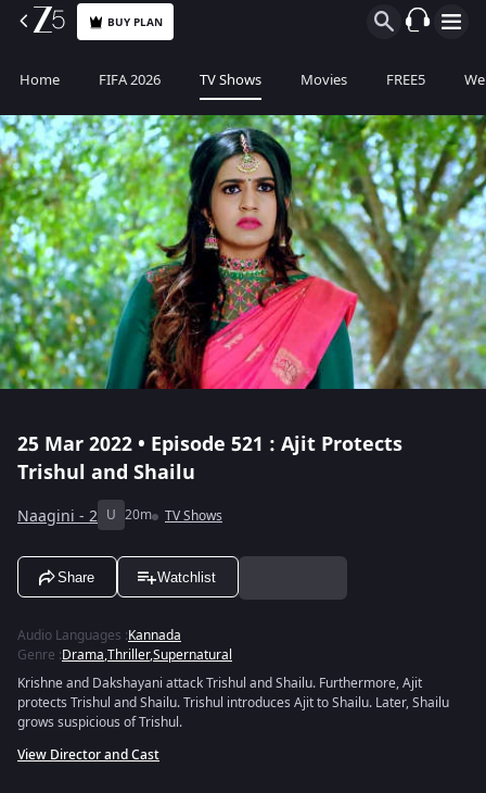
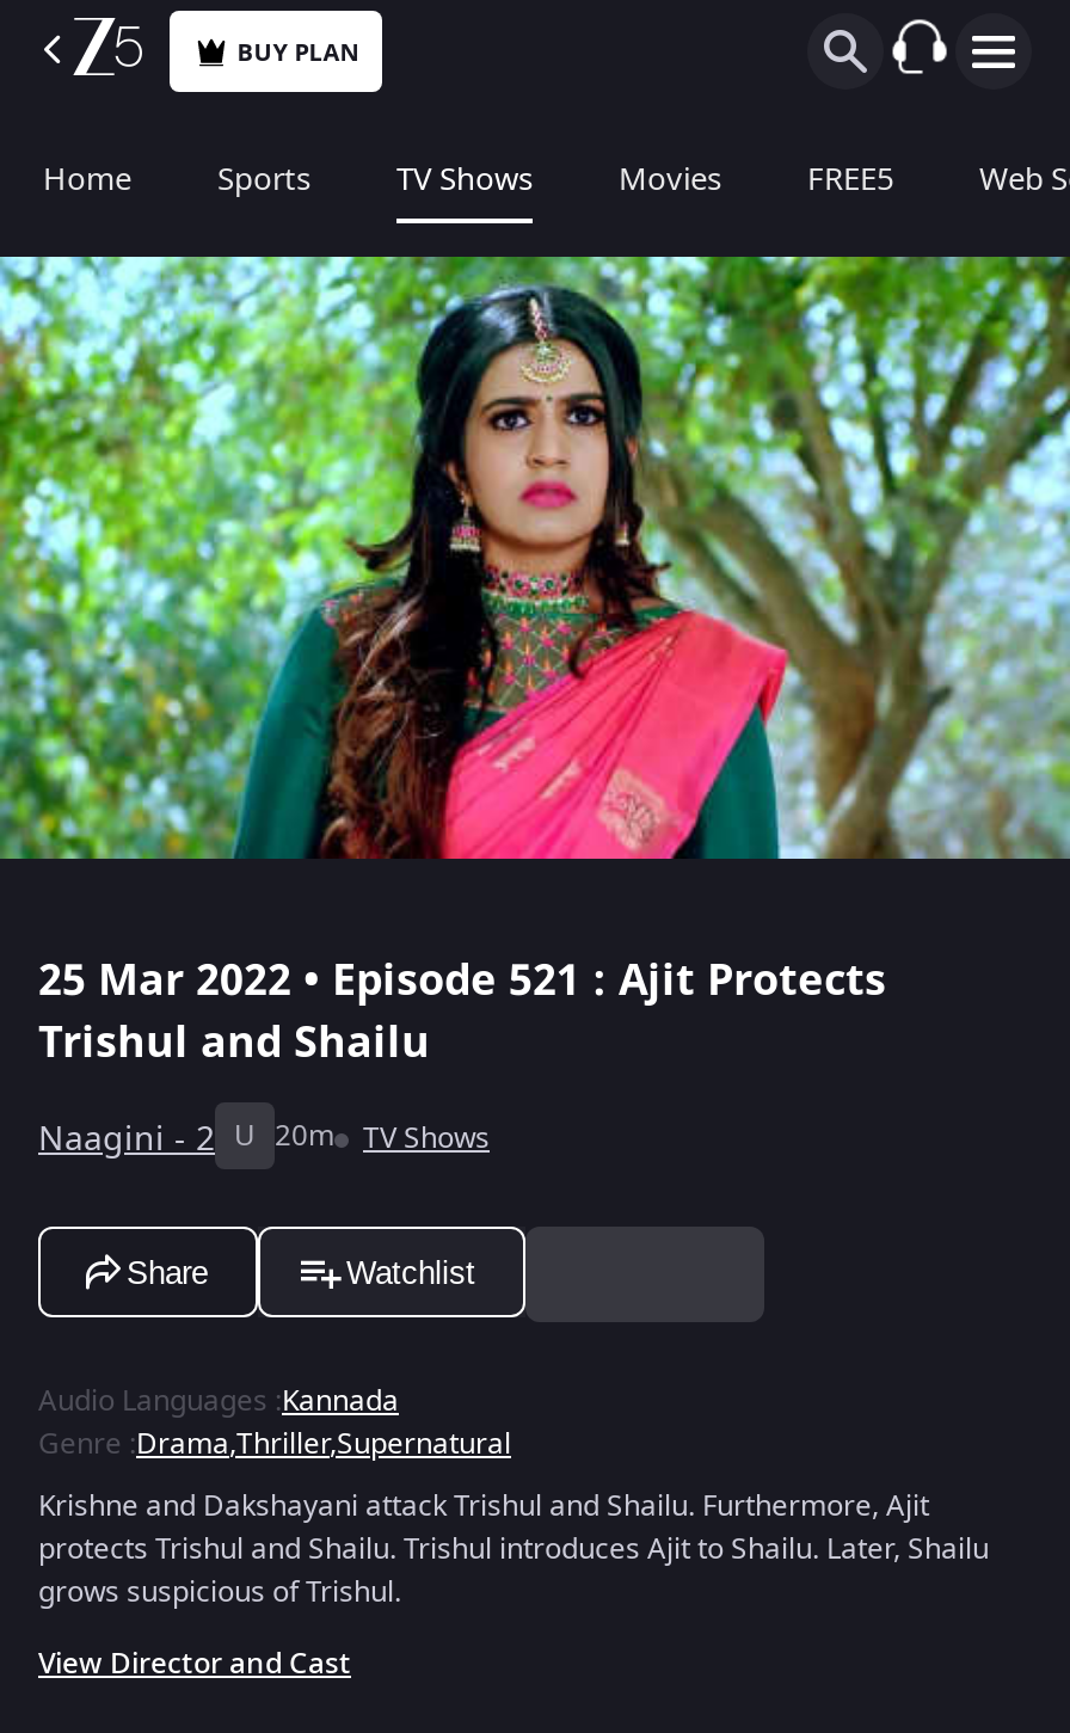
- FIFA 2026
+ Sports
